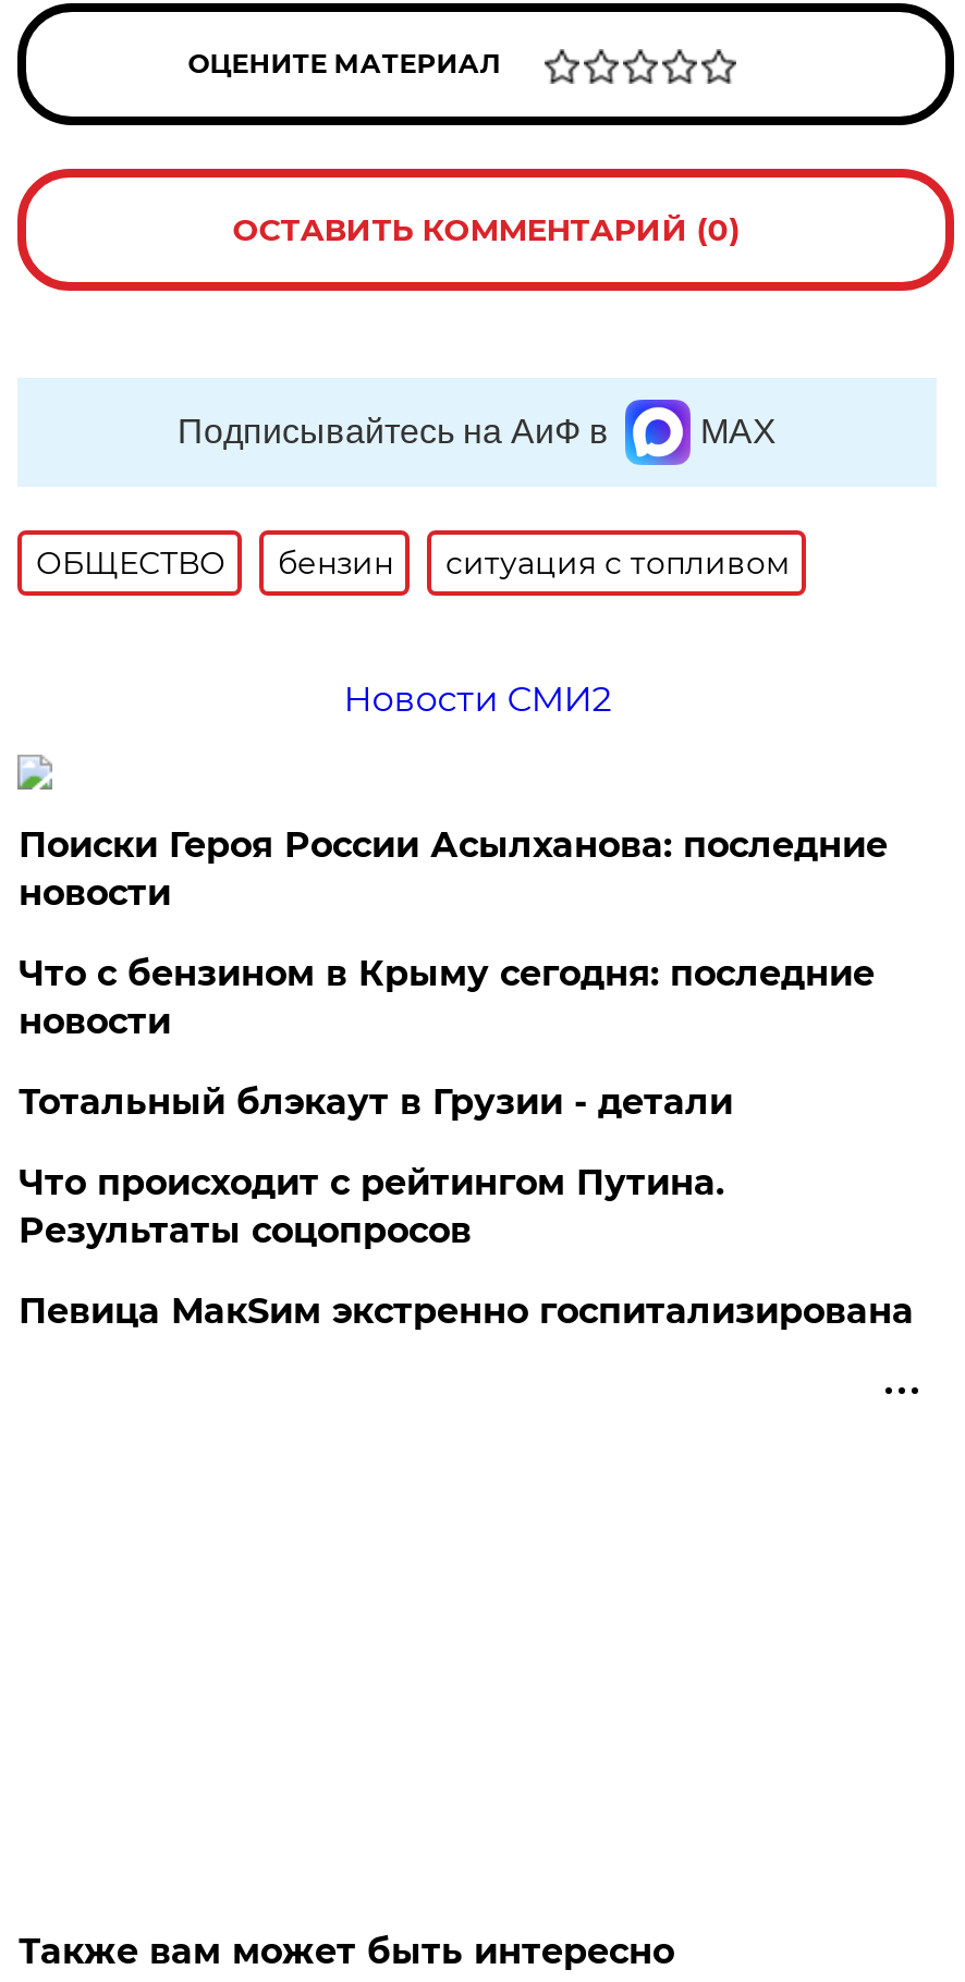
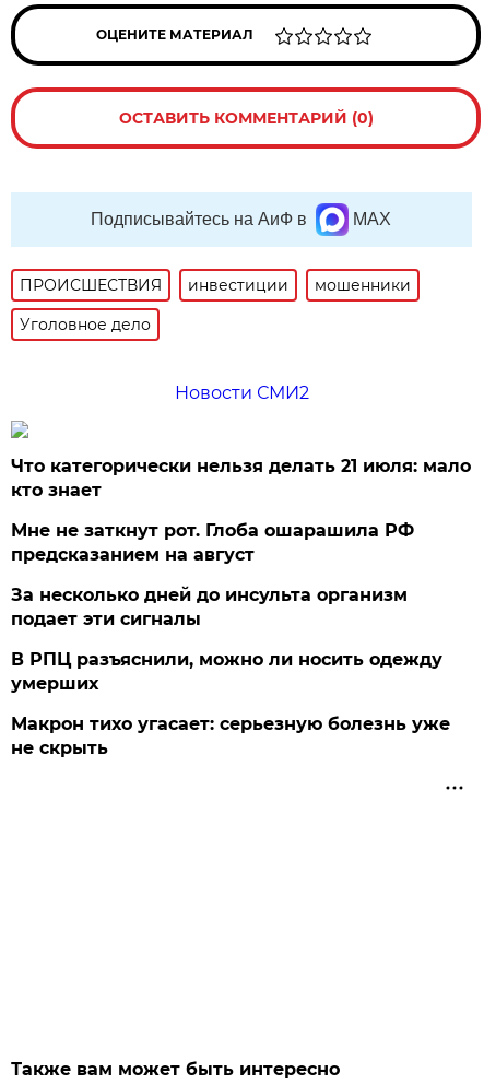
- ОБЩЕСТВО
- бензин
- ситуация с топливом
+ ПРОИСШЕСТВИЯ
+ инвестиции
+ мошенники
+ Уголовное дело

- Поиски Героя России Асылханова: последние
- новости
+ Что категорически нельзя делать 21 июля: мало
+ кто знает

- Что с бензином в Крыму сегодня: последние
- новости
+ Мне не заткнут рот. Глоба ошарашила РФ
+ предсказанием на август

- Тотальный блэкаут в Грузии - детали
+ За несколько дней до инсульта организм
+ подает эти сигналы

- Что происходит с рейтингом Путина.
- Результаты соцопросов
+ В РПЦ разъяснили, можно ли носить одежду
+ умерших

- Певица МакSим экстренно госпитализирована
+ Макрон тихо угасает: серьезную болезнь уже
+ не скрыть
